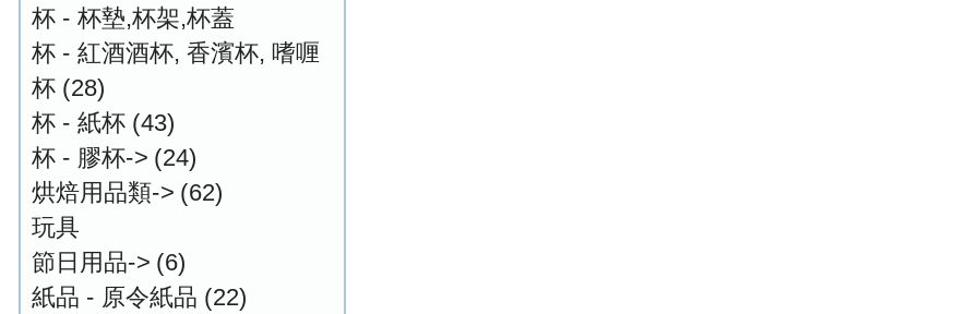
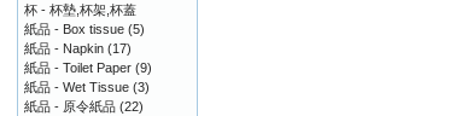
- 杯 - 紅酒酒杯, 香濱杯, 嗜喱
- 杯(28)
- 杯 - 紙杯(43)
- 杯 - 膠杯-> (24)
- 烘焙用品類-> (62)
- 玩具
- 節日用品-> (6)
+ 紙品 - Box tissue (5)
+ 紙品 - Napkin (17)
+ 紙品 - Toilet Paper (9)
+ 紙品 - Wet Tissue (3)
